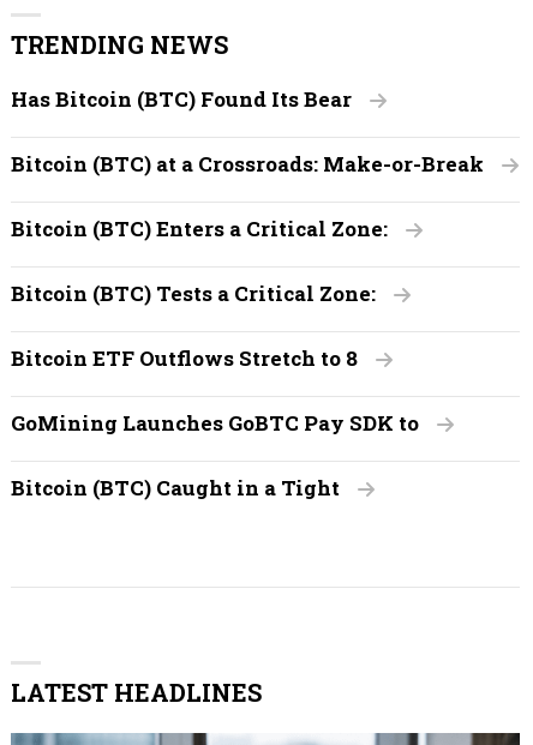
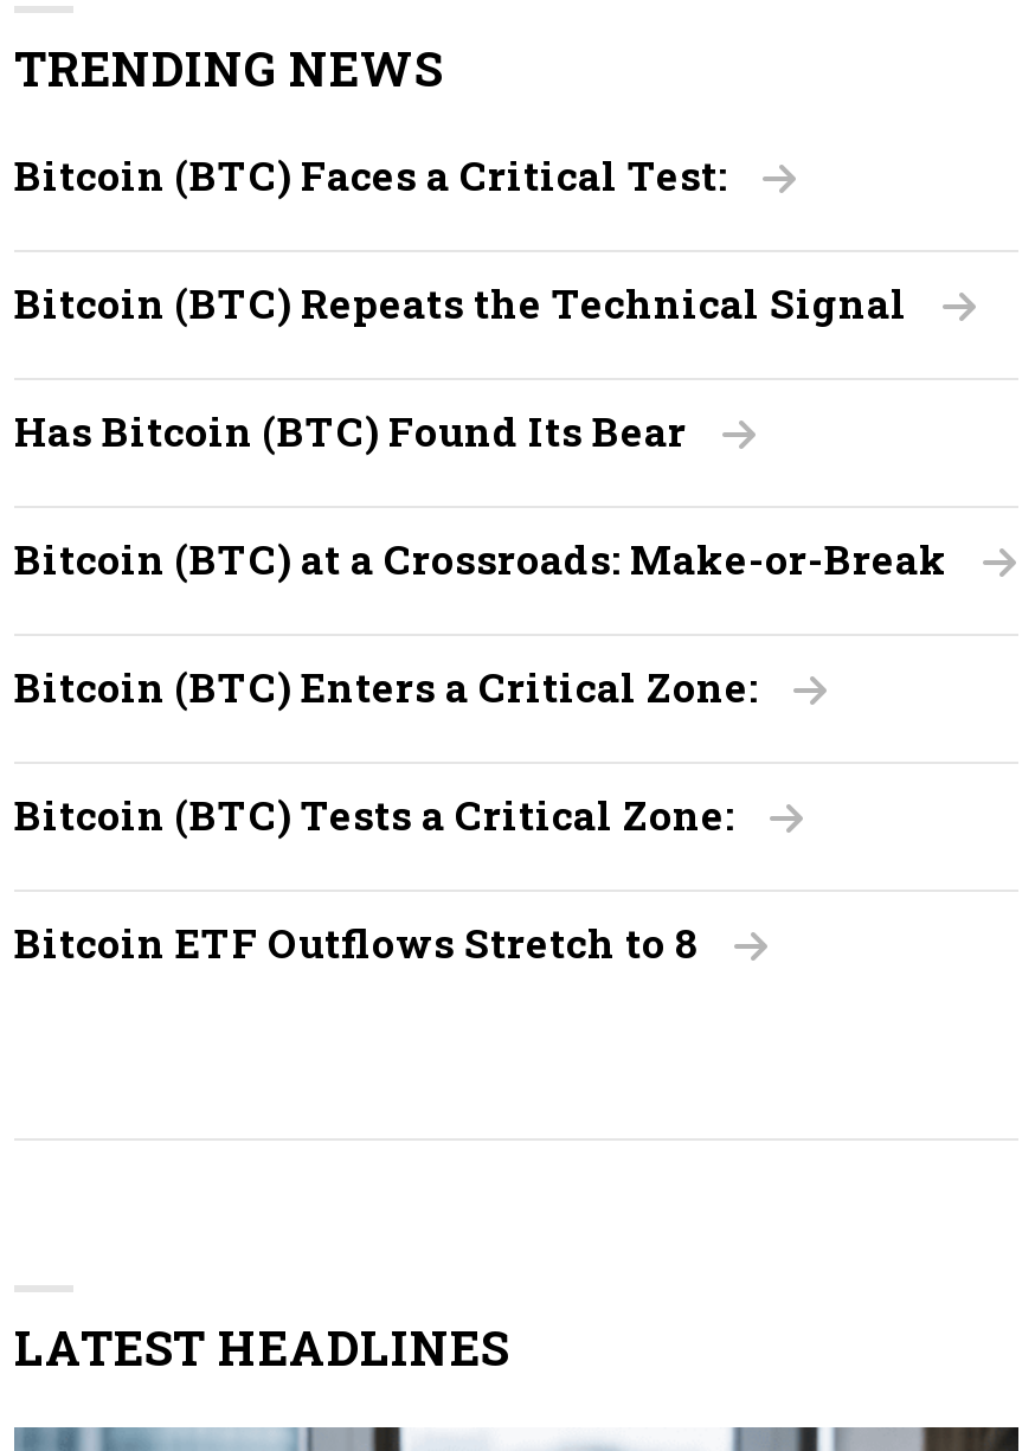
+ Bitcoin (BTC) Faces a Critical Test:
+ Bitcoin (BTC) Repeats the Technical Signal

moved down: Has Bitcoin (BTC) Found Its Bear | Bitcoin (BTC) at a Crossroads: Make-or-Break | Bitcoin (BTC) Enters a Critical Zone: | Bitcoin (BTC) Tests a Critical Zone: | Bitcoin ETF Outflows Stretch to 8

- GoMining Launches GoBTC Pay SDK to
- Bitcoin (BTC) Caught in a Tight
